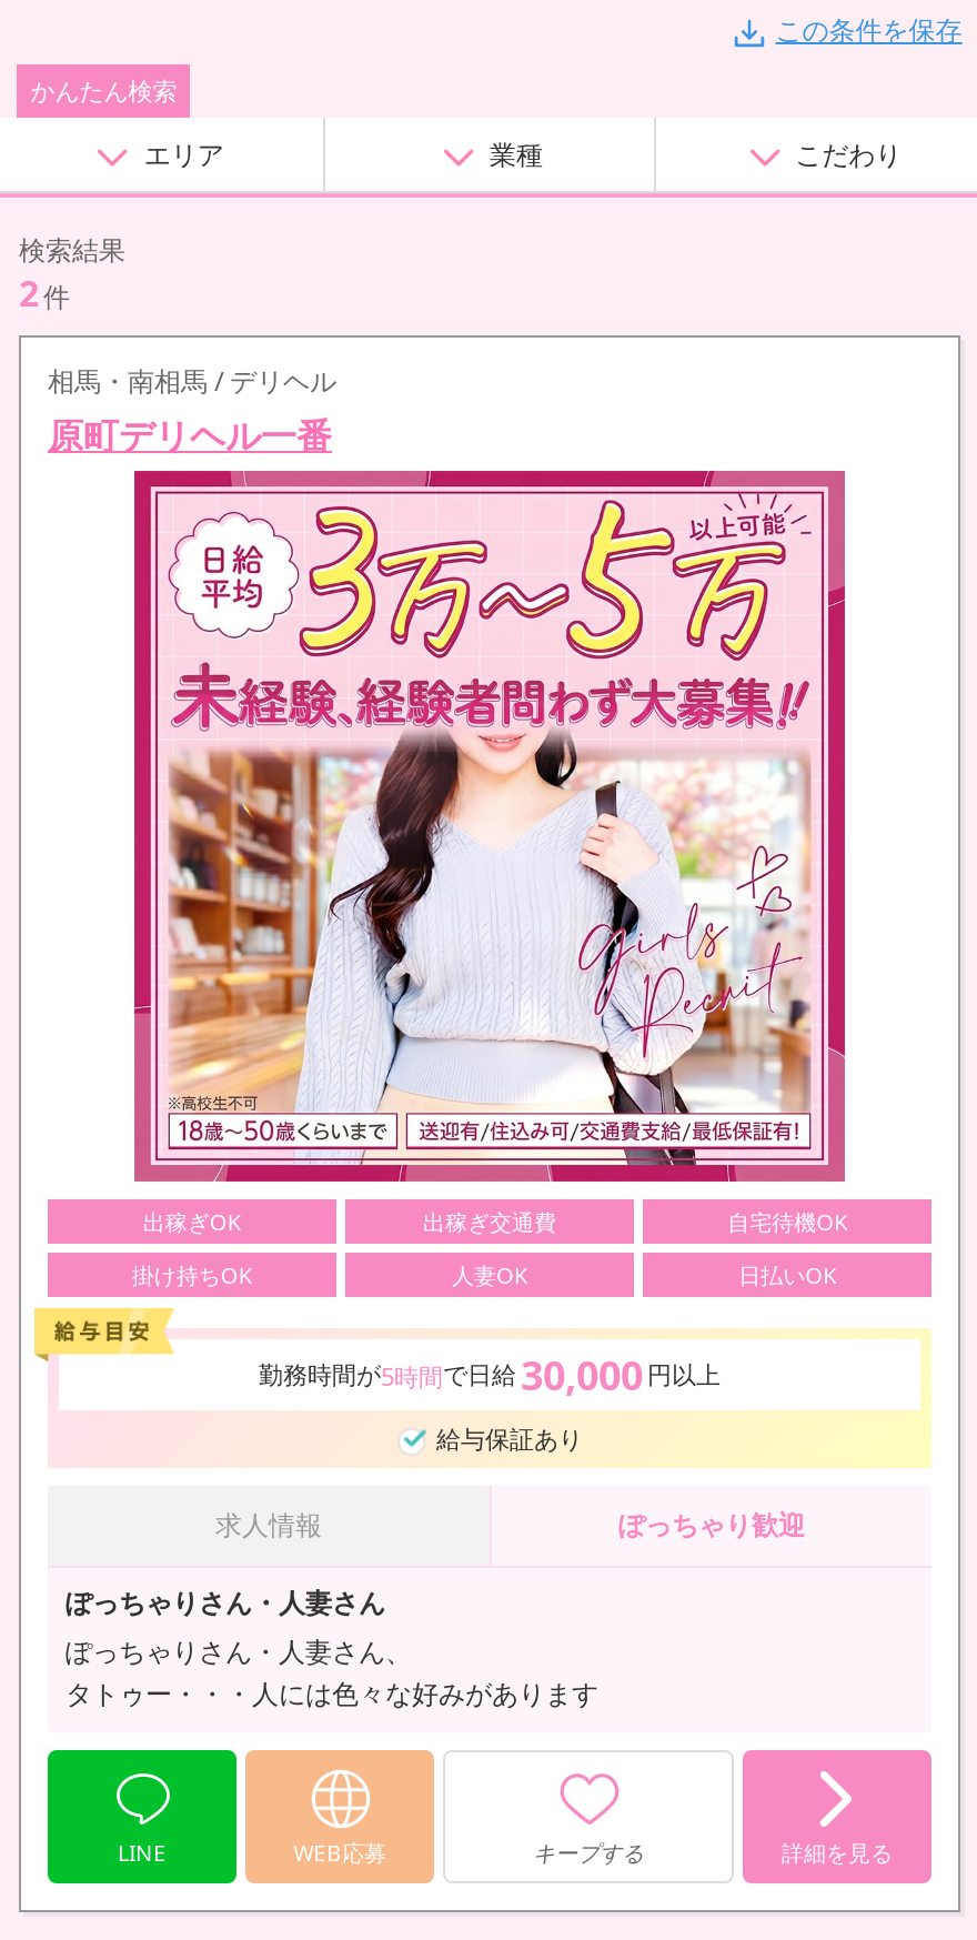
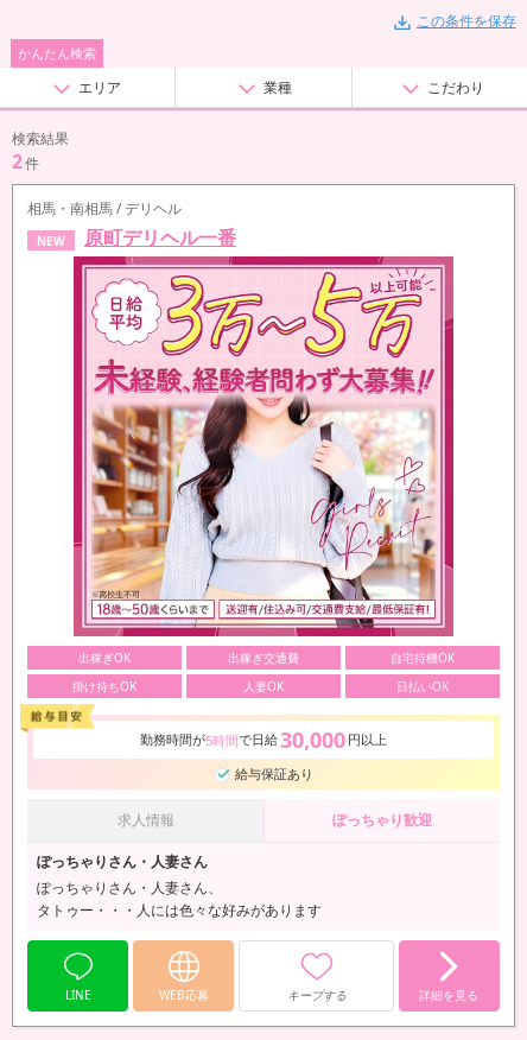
+ NEW
